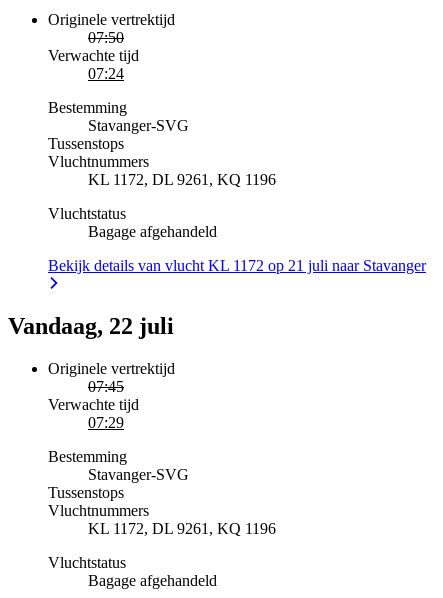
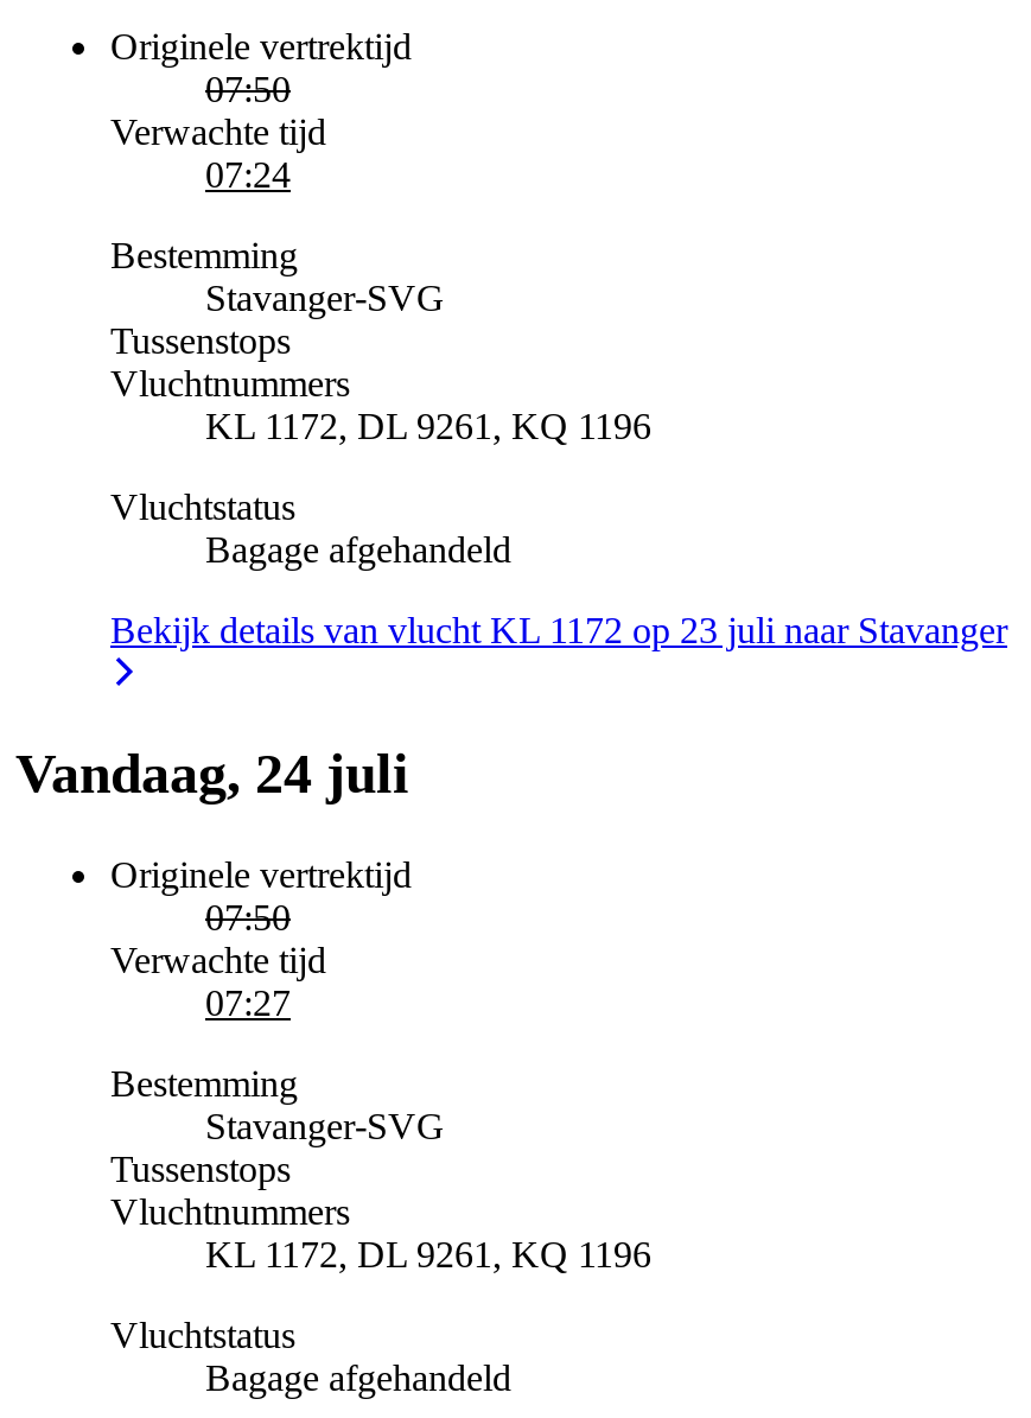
- Bekijk details van vlucht KL 1172 op 21 juli naar Stavanger
+ Bekijk details van vlucht KL 1172 op 23 juli naar Stavanger

- Vandaag, 22 juli
+ Vandaag, 24 juli

- 07:45
+ 07:50

- 07:29
+ 07:27
